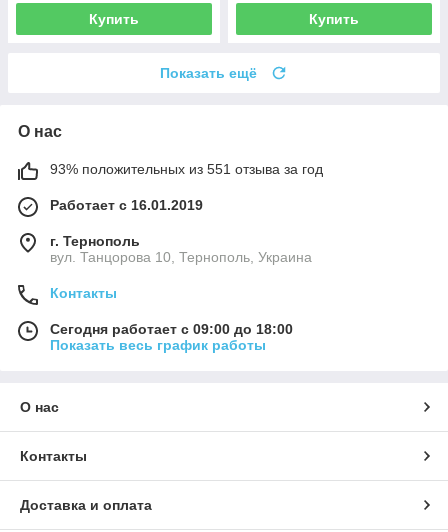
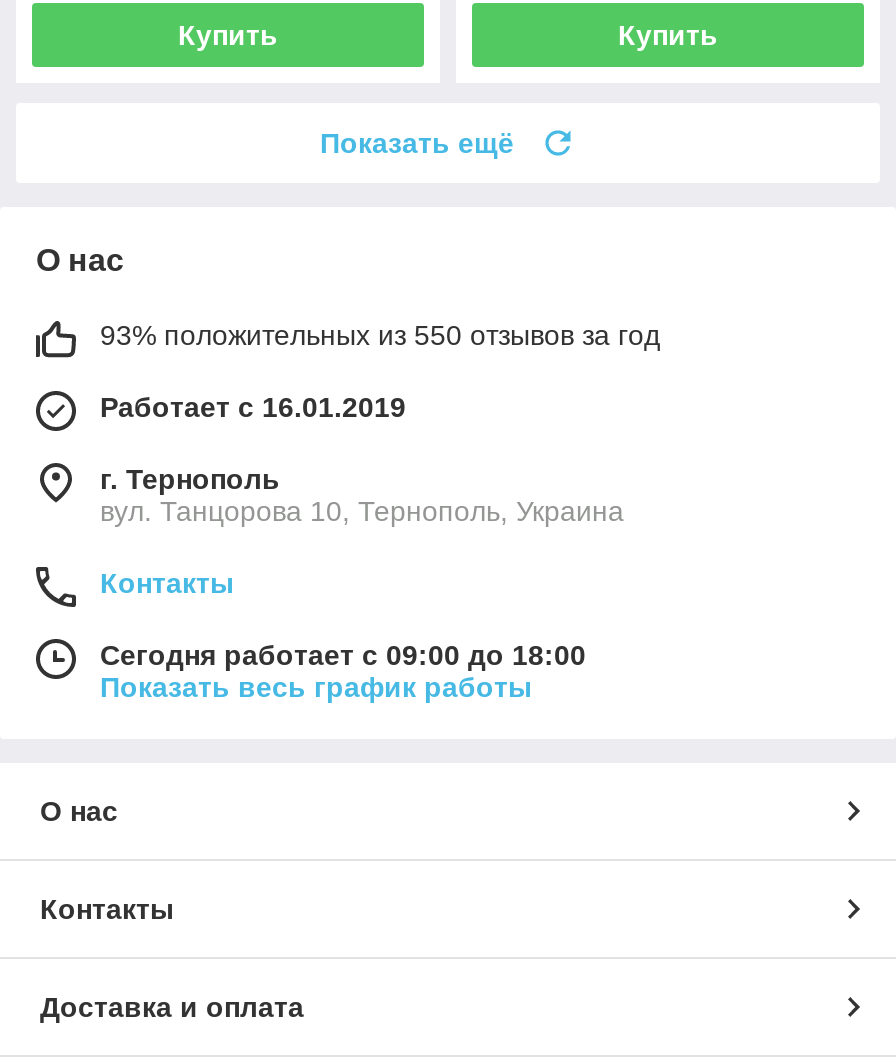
- 93% положительных из 551 отзыва за год
+ 93% положительных из 550 отзывов за год
